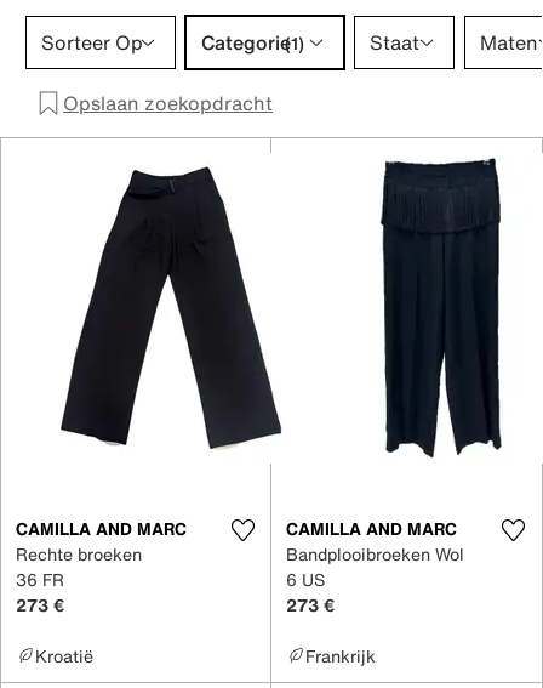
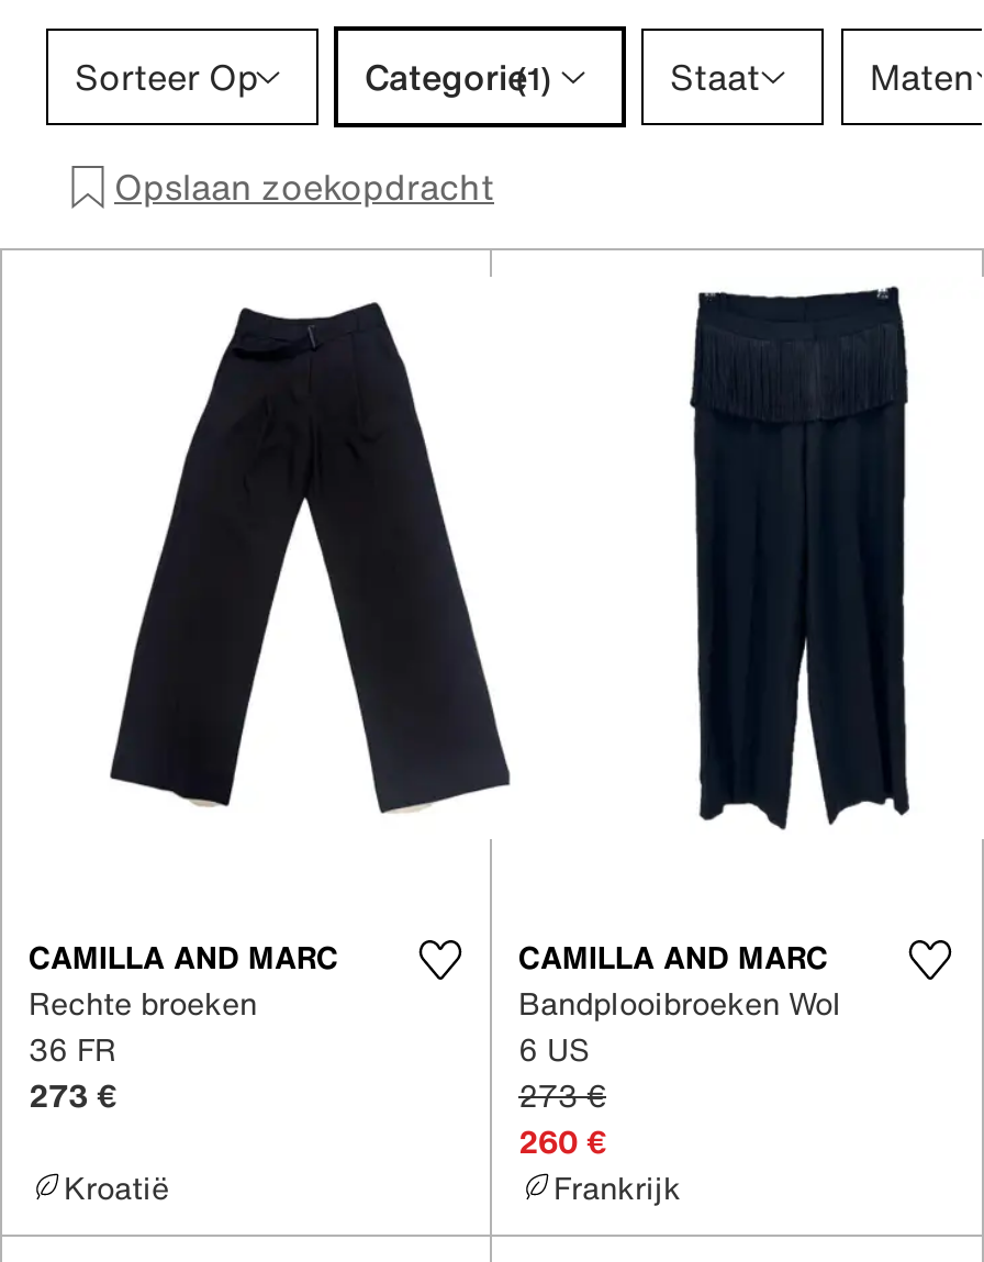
+ 260 €
